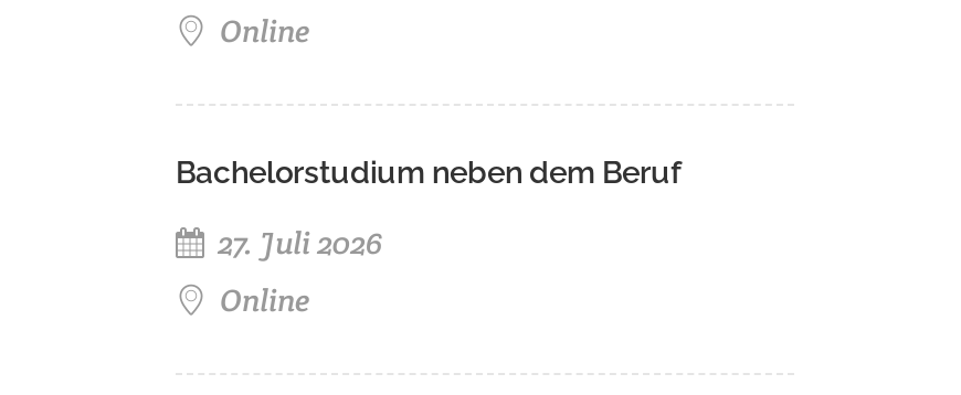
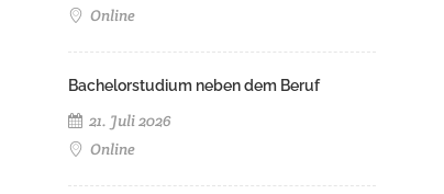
- 27. Juli 2026
+ 21. Juli 2026
